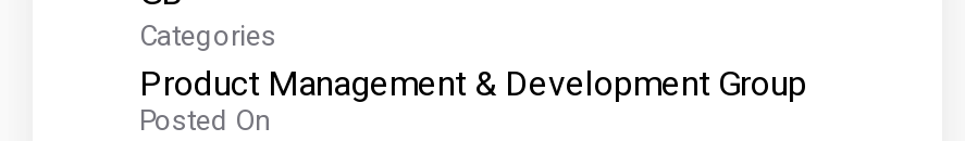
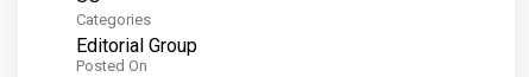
- Product Management & Development Group
+ Editorial Group
